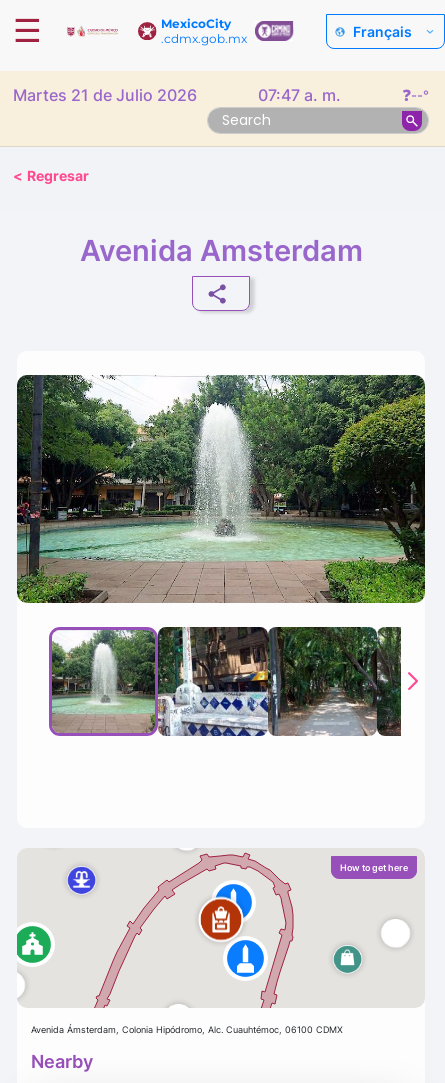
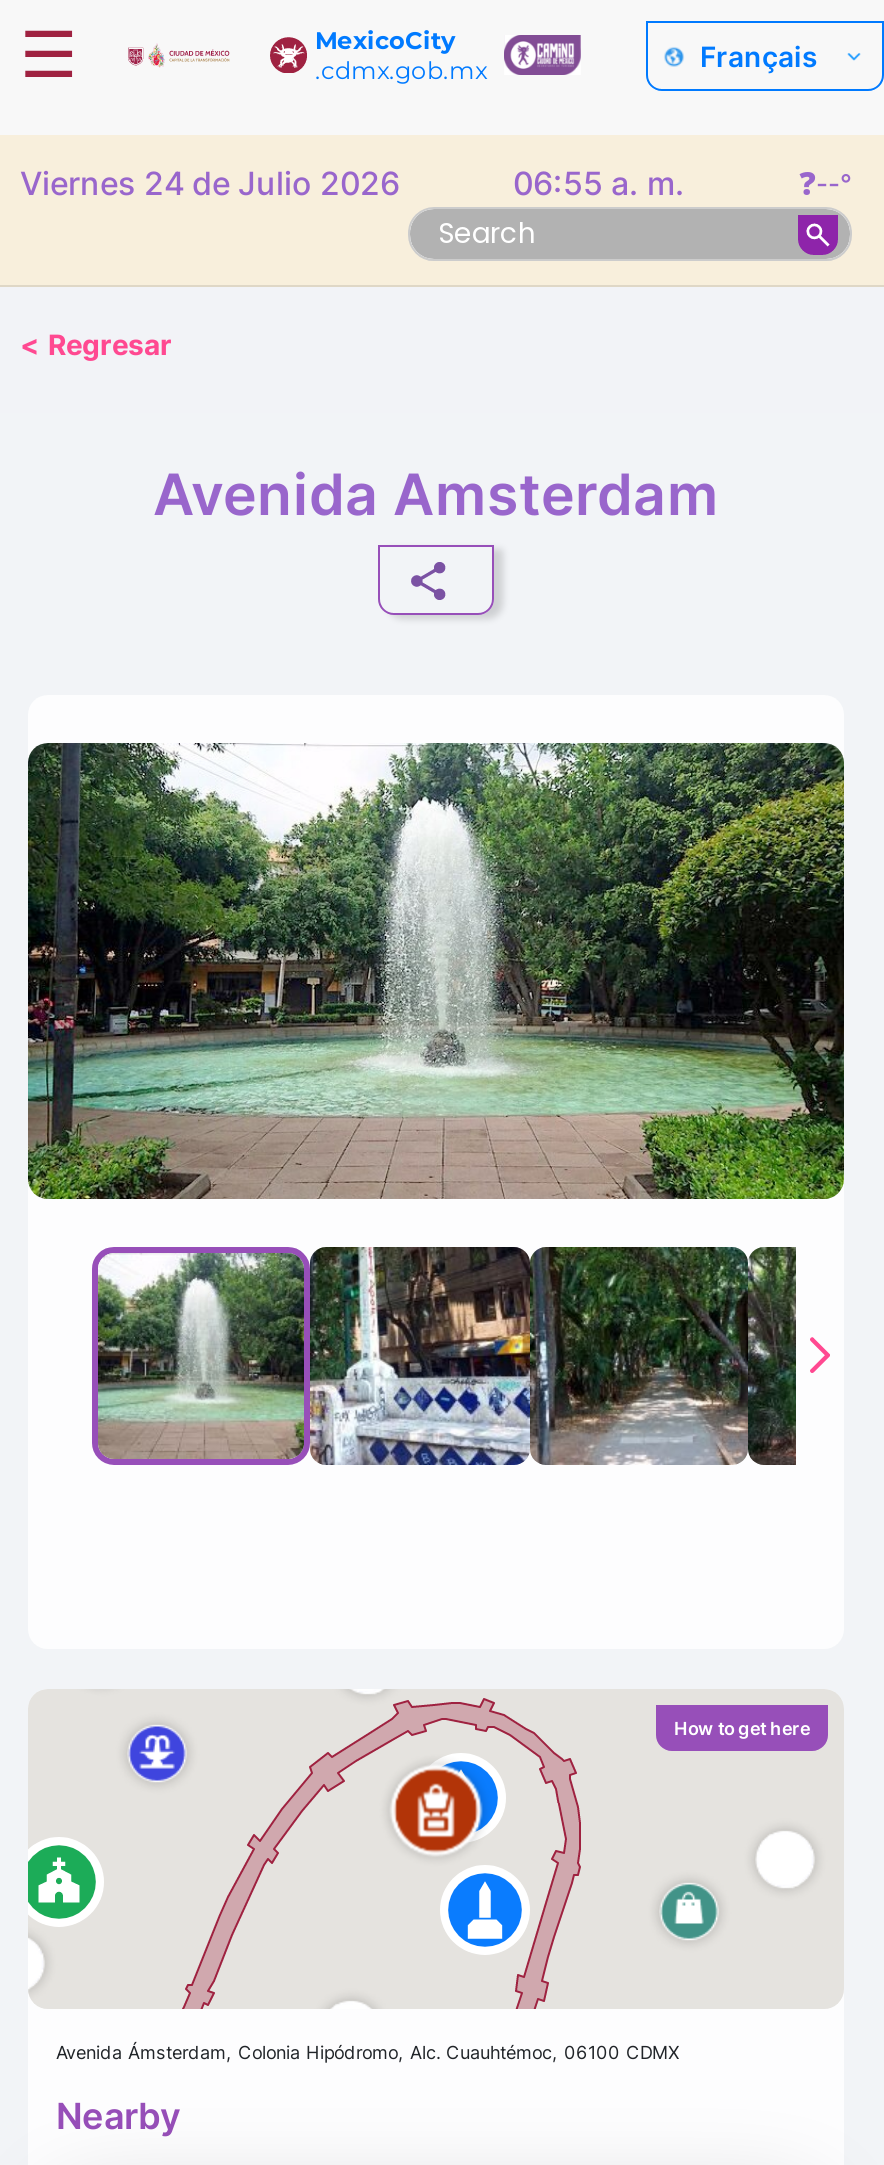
- Martes 21 de Julio 2026
+ Viernes 24 de Julio 2026

- 07:47 a. m.
+ 06:55 a. m.

- [image]
+ [image]
